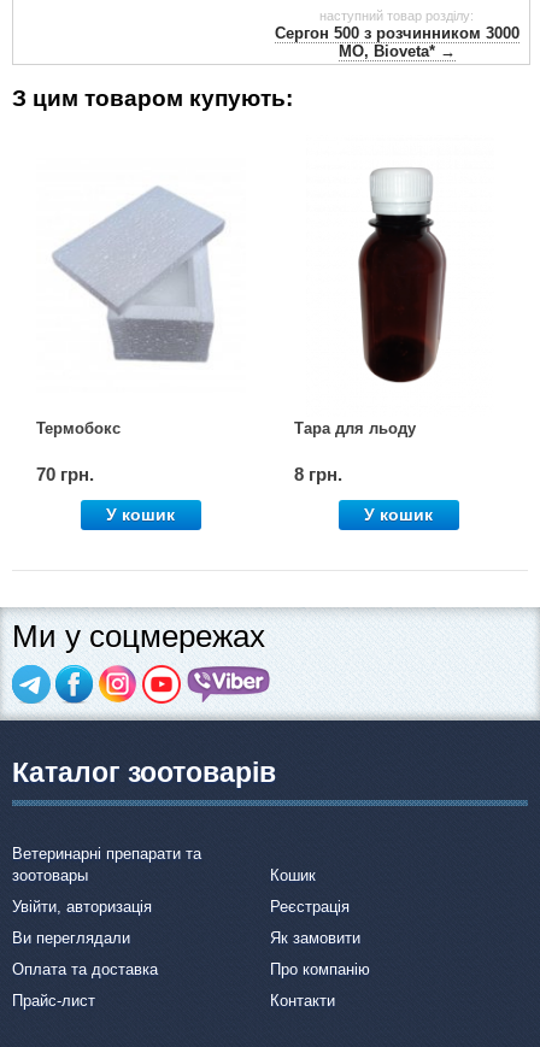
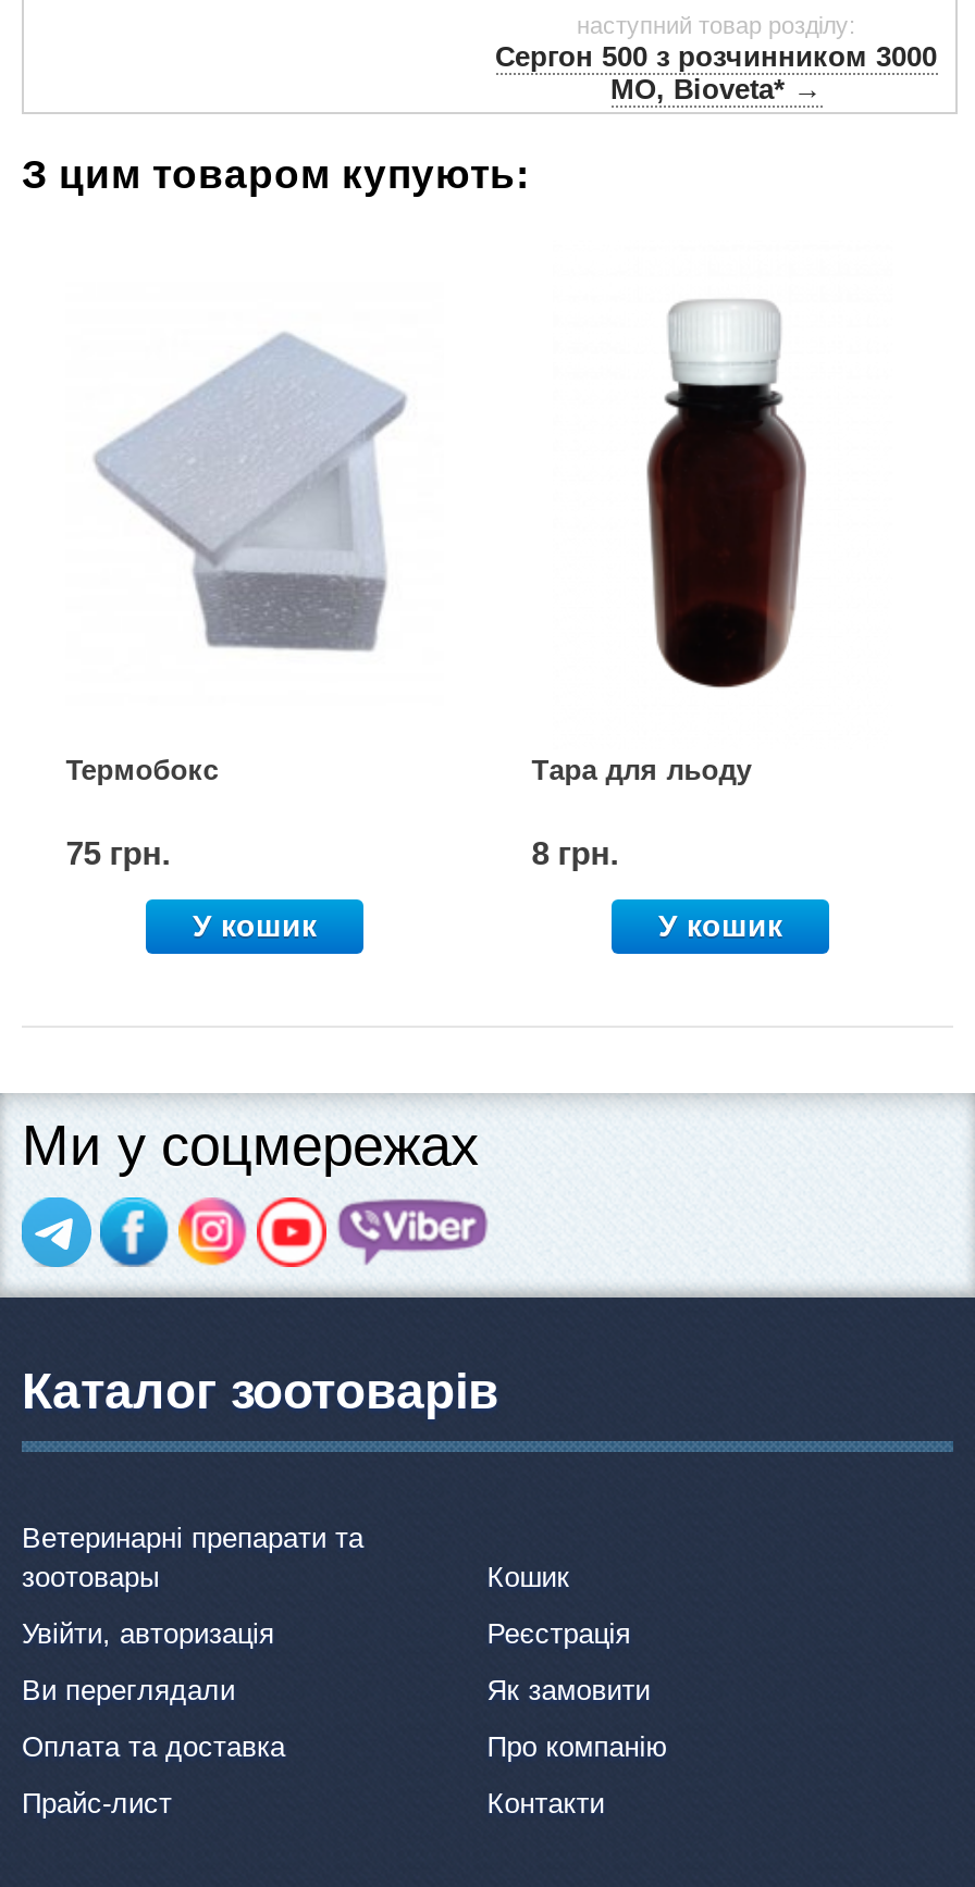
- 70 грн.
+ 75 грн.
